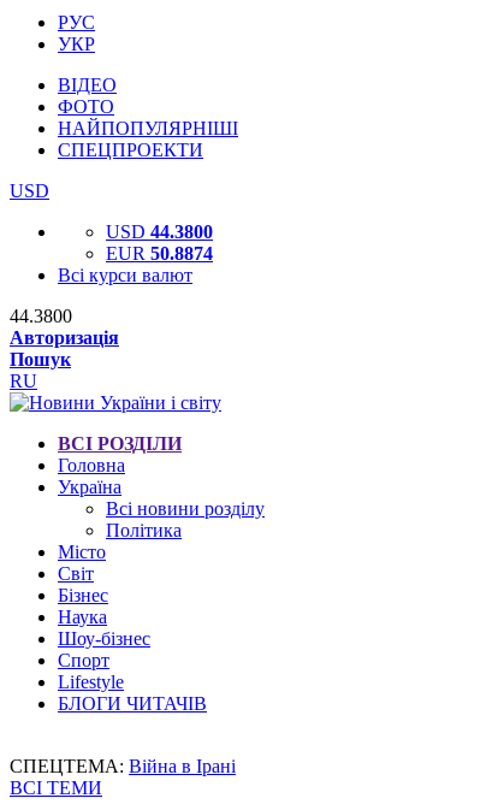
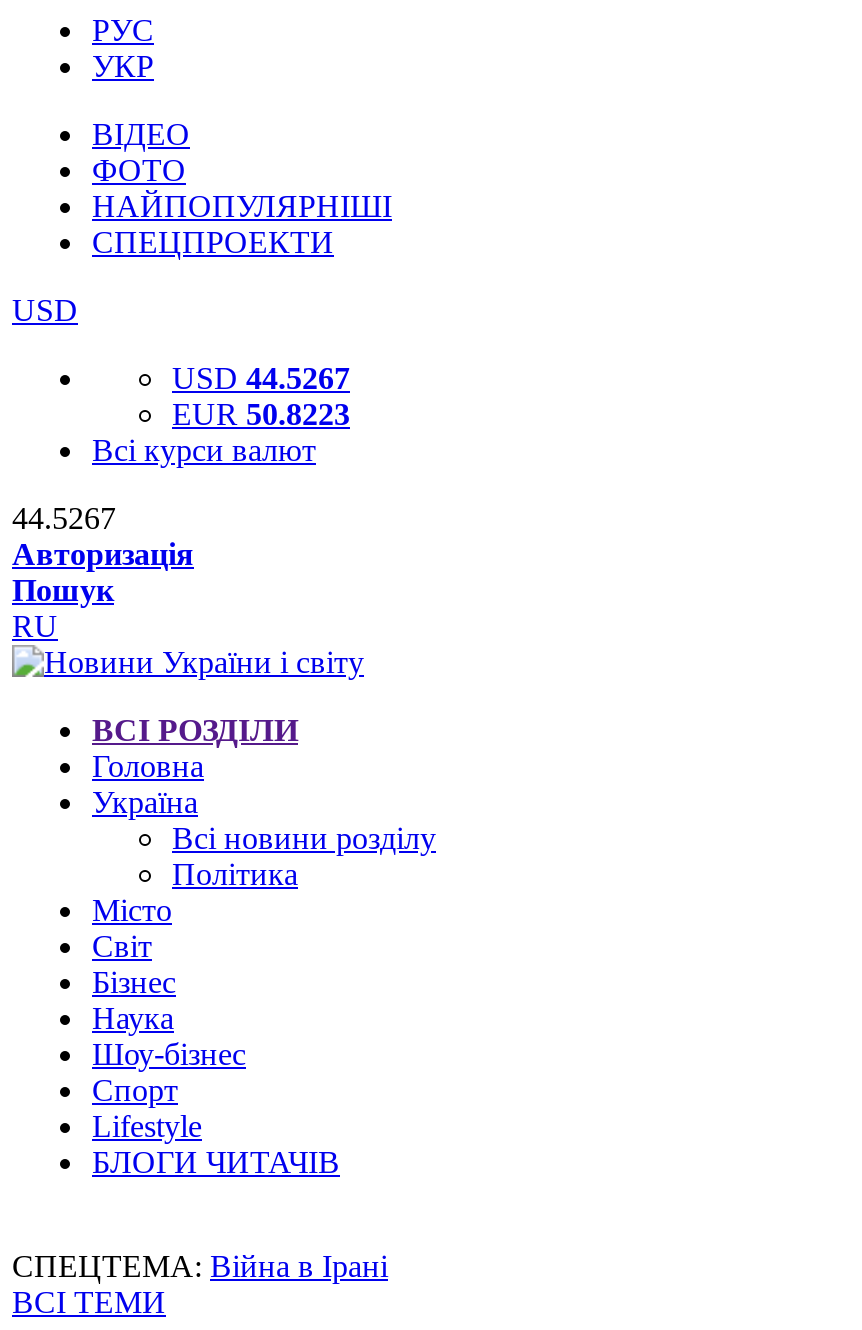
- USD 44.3800
+ USD 44.5267

- EUR 50.8874
+ EUR 50.8223

- 44.3800
+ 44.5267
